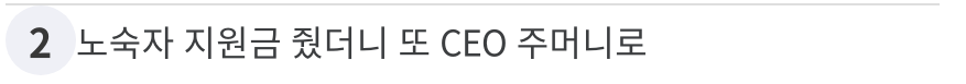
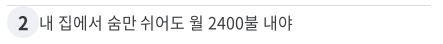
- 2 노숙자 지원금 줬더니 또 CEO 주머니로
+ 2 내 집에서 숨만 쉬어도 월 2400불 내야
